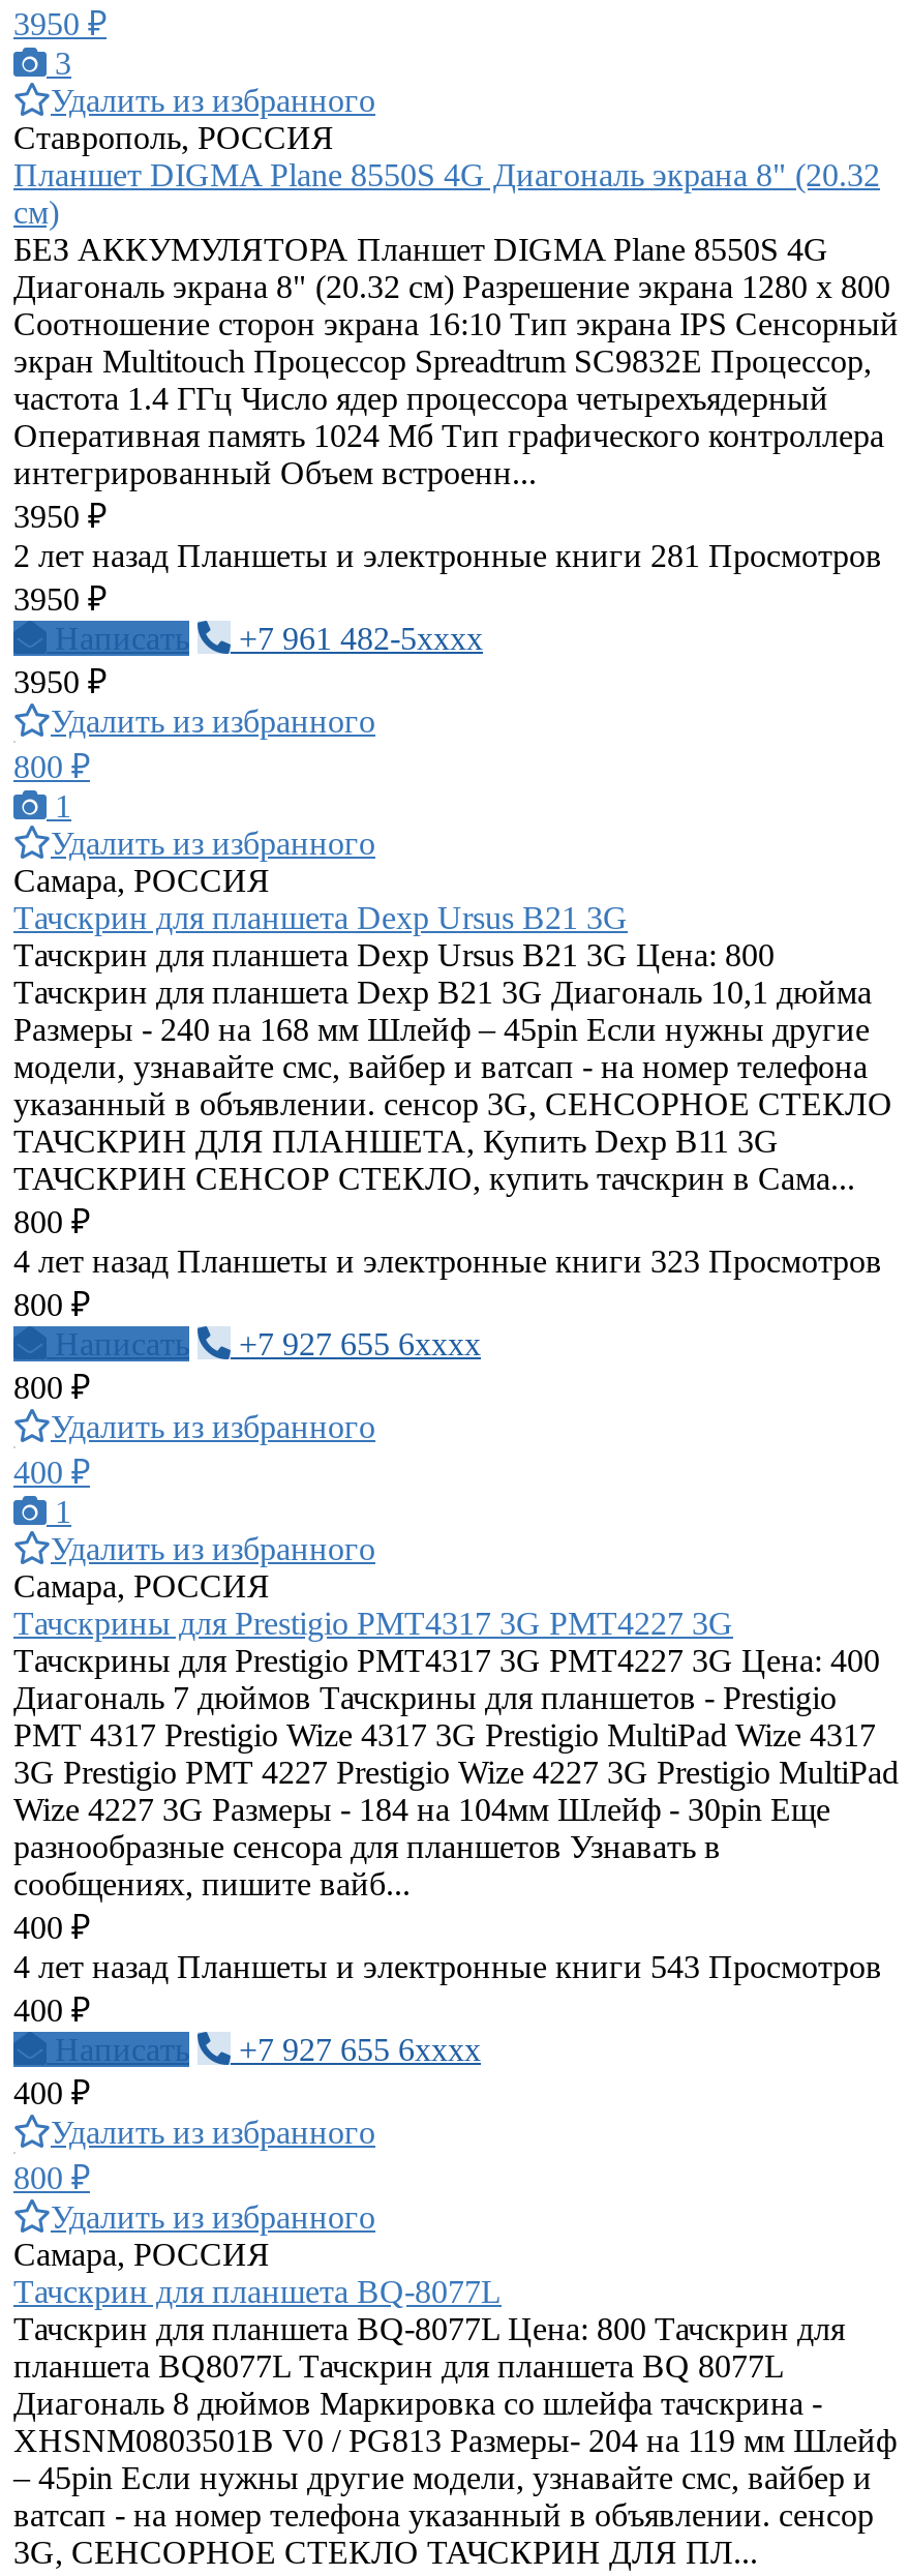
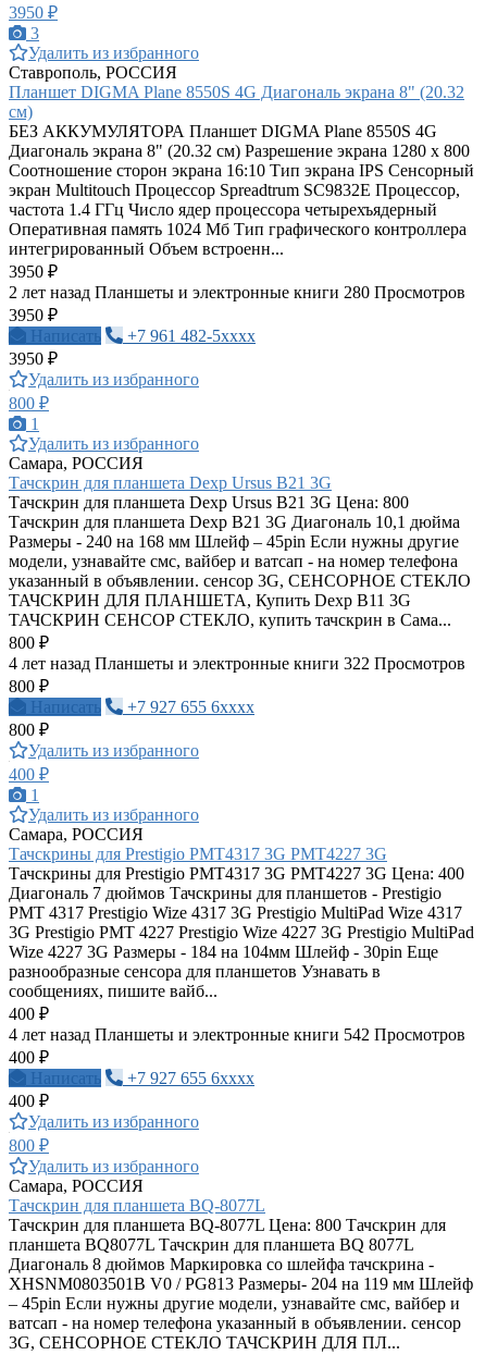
- 2 лет назад Планшеты и электронные книги 281 Просмотров
+ 2 лет назад Планшеты и электронные книги 280 Просмотров

- 4 лет назад Планшеты и электронные книги 323 Просмотров
+ 4 лет назад Планшеты и электронные книги 322 Просмотров

- 4 лет назад Планшеты и электронные книги 543 Просмотров
+ 4 лет назад Планшеты и электронные книги 542 Просмотров
